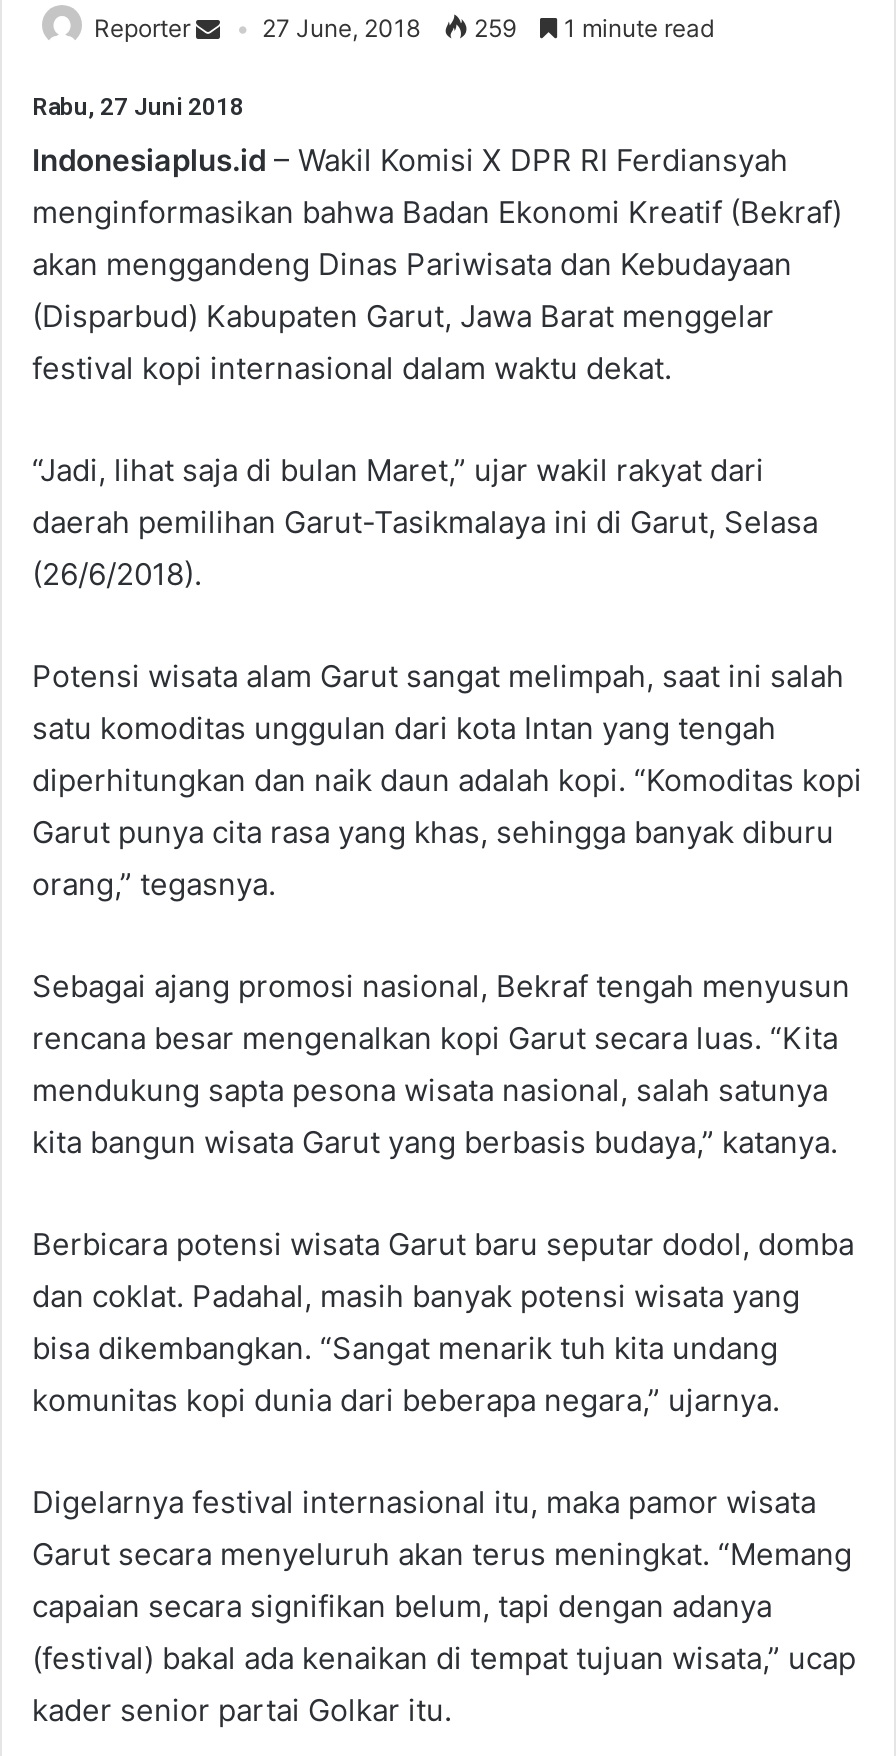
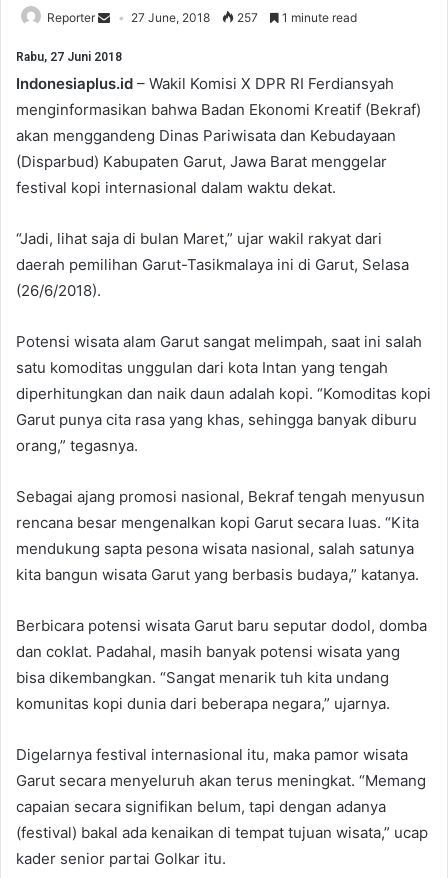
- 27 June, 2018 259 1 minute read
+ 27 June, 2018 257 1 minute read
